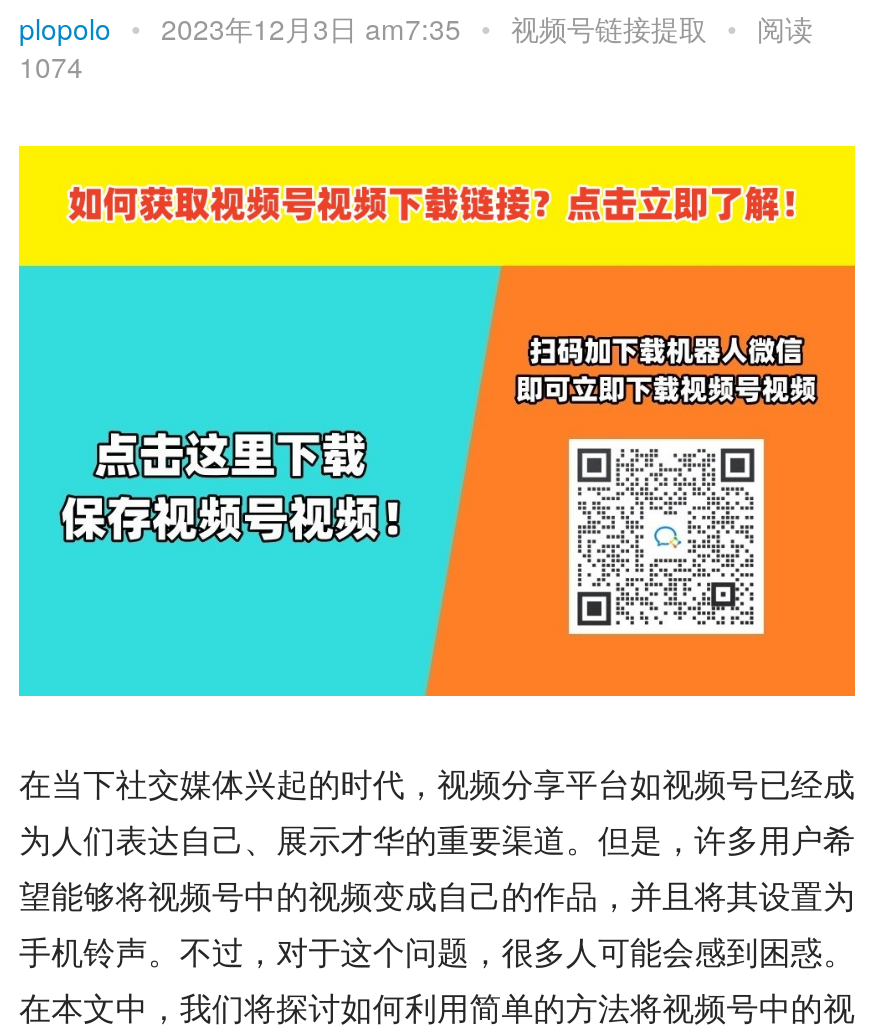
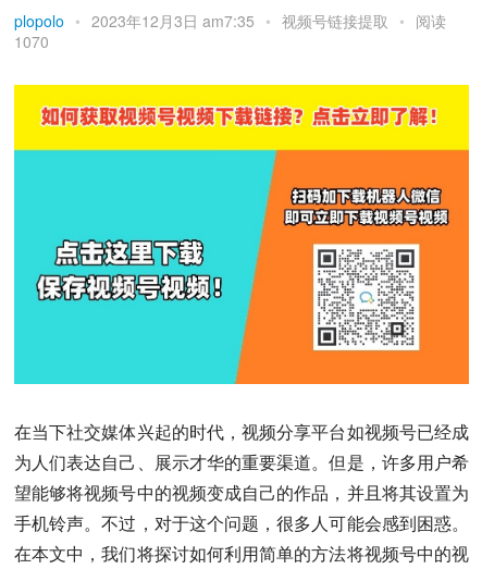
- 1074
+ 1070
